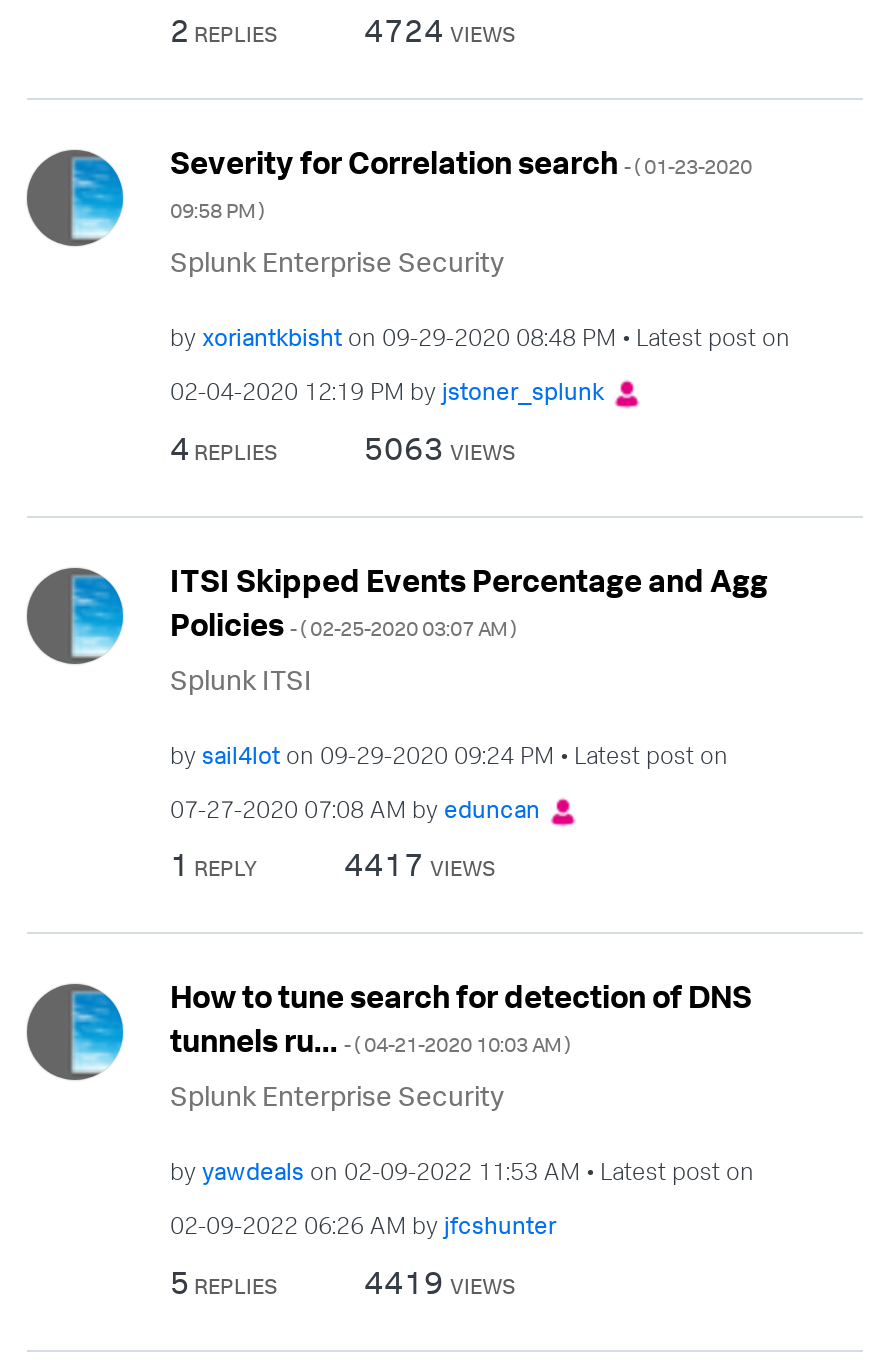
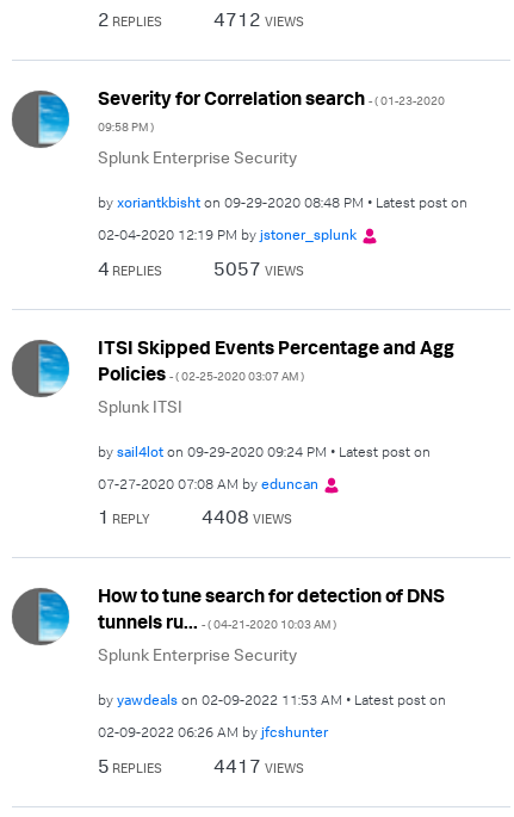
- 4724 VIEWS
+ 4712 VIEWS

- 5063 VIEWS
+ 5057 VIEWS

- 4417 VIEWS
+ 4408 VIEWS

- 4419 VIEWS
+ 4417 VIEWS
